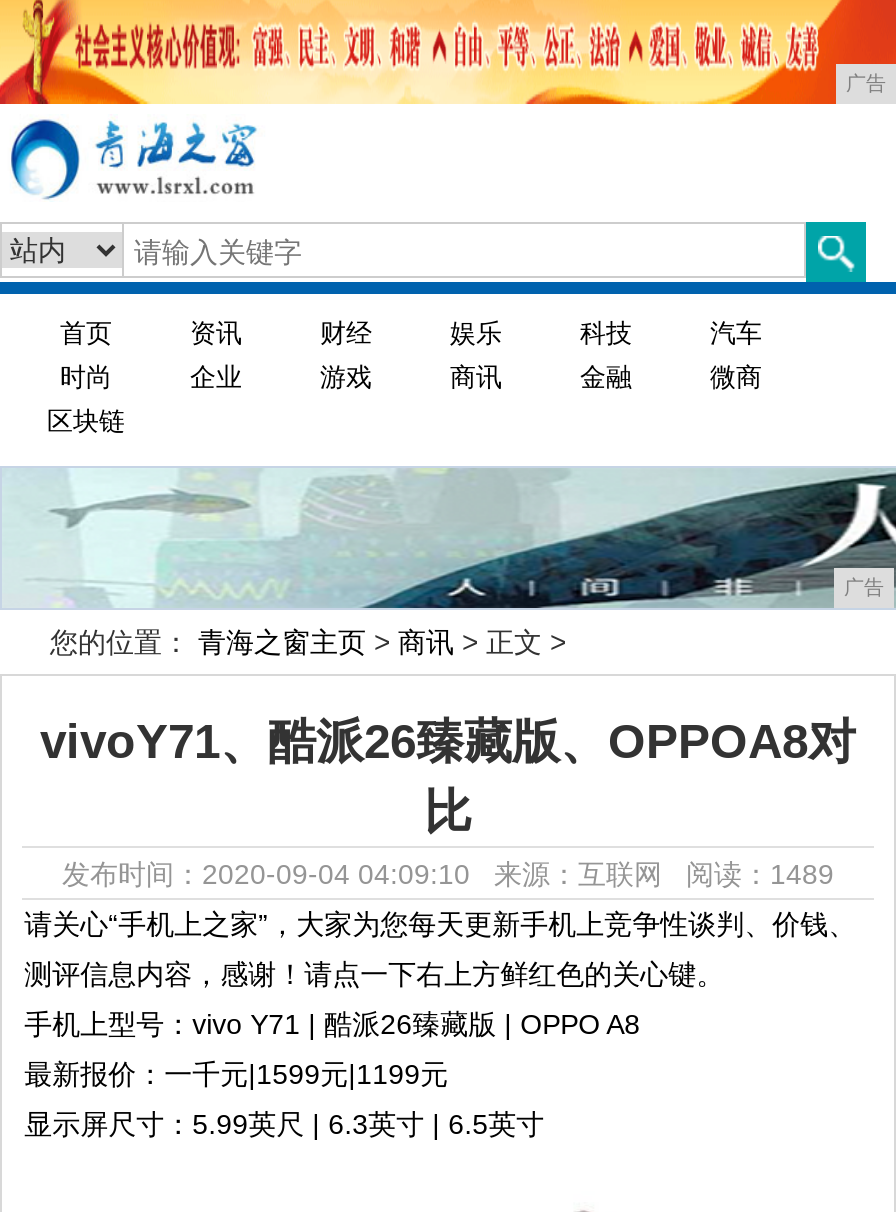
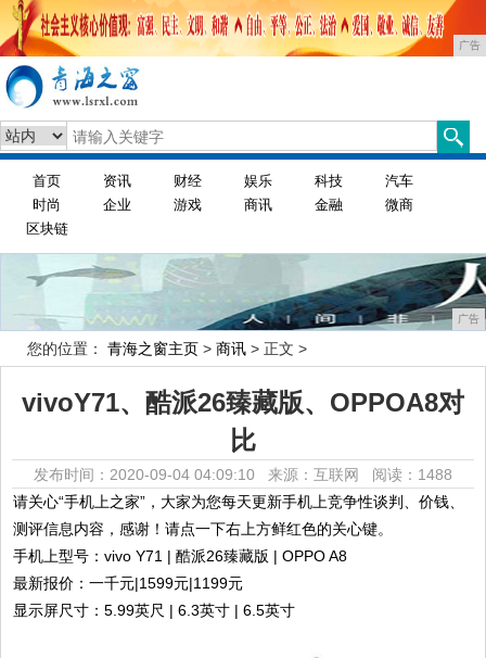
- 发布时间：2020-09-04 04:09:10 来源：互联网阅读：1489
+ 发布时间：2020-09-04 04:09:10 来源：互联网阅读：1488
